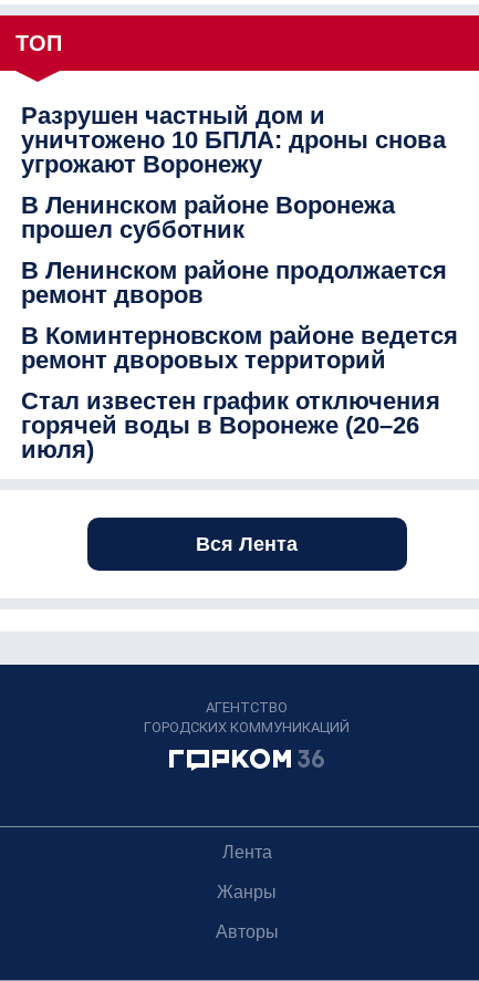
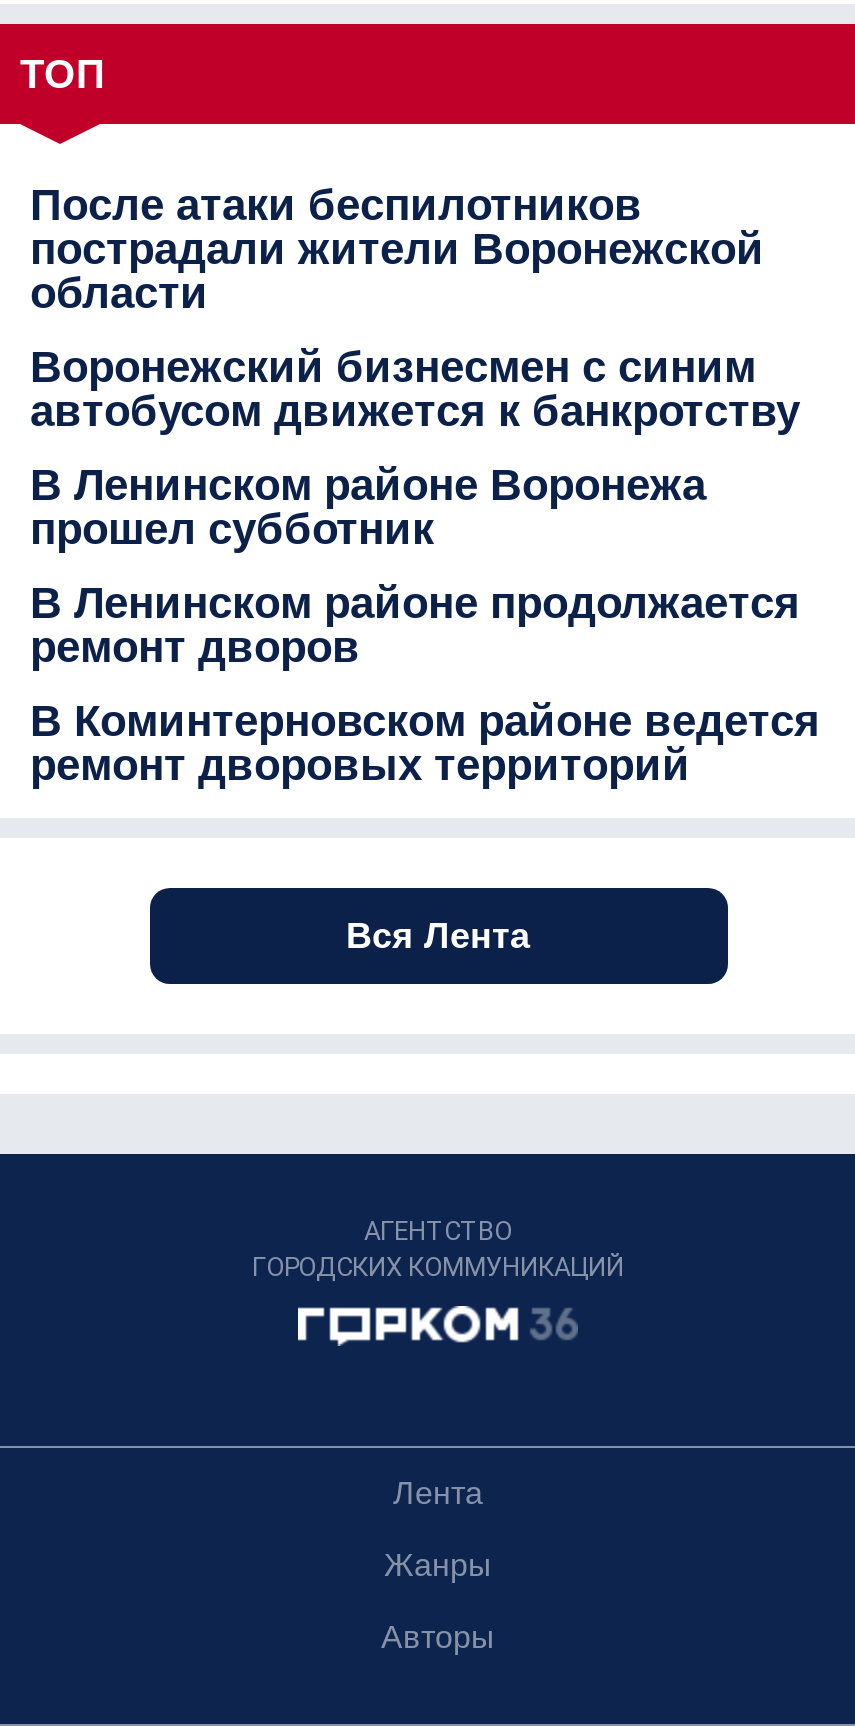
- Разрушен частный дом и
- уничтожено 10 БПЛА: дроны снова
- угрожают Воронежу
+ После атаки беспилотников
+ пострадали жители Воронежской
+ области
+ Воронежский бизнесмен с синим
+ автобусом движется к банкротству

moved down: В Ленинском районе Воронежа | прошел субботник | В Ленинском районе продолжается | ремонт дворов | В Коминтерновском районе ведется | ремонт дворовых территорий

- Стал известен график отключения
- горячей воды в Воронеже (20–26
- июля)
